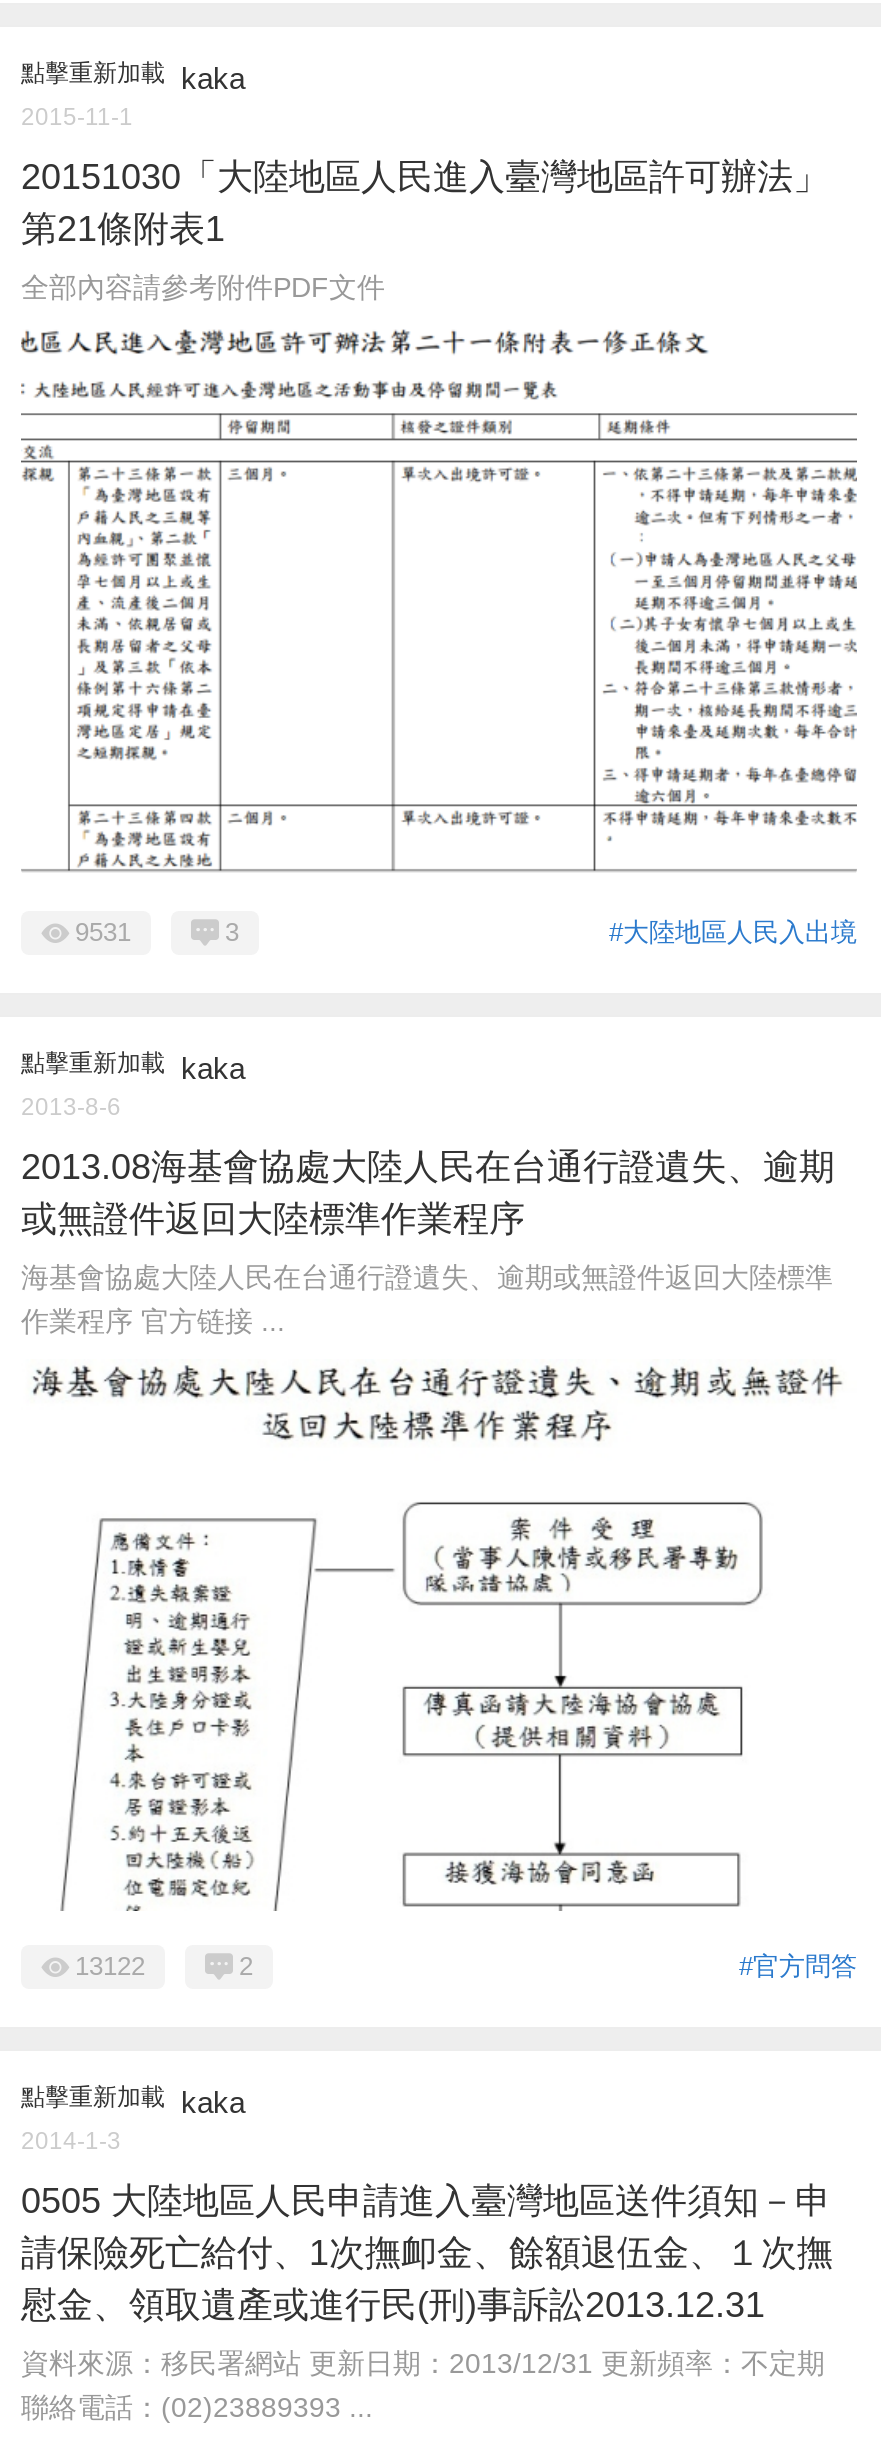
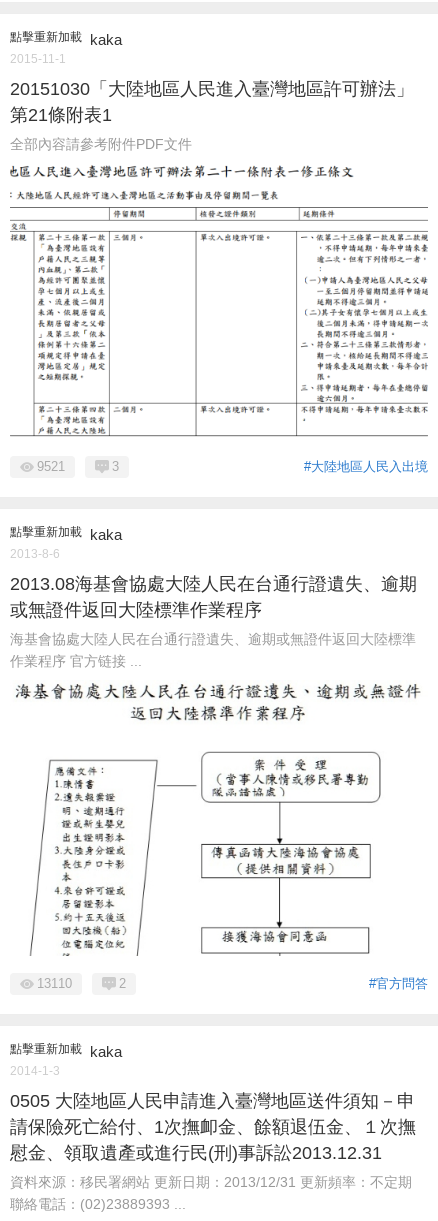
- 9531
+ 9521

- 13122
+ 13110
